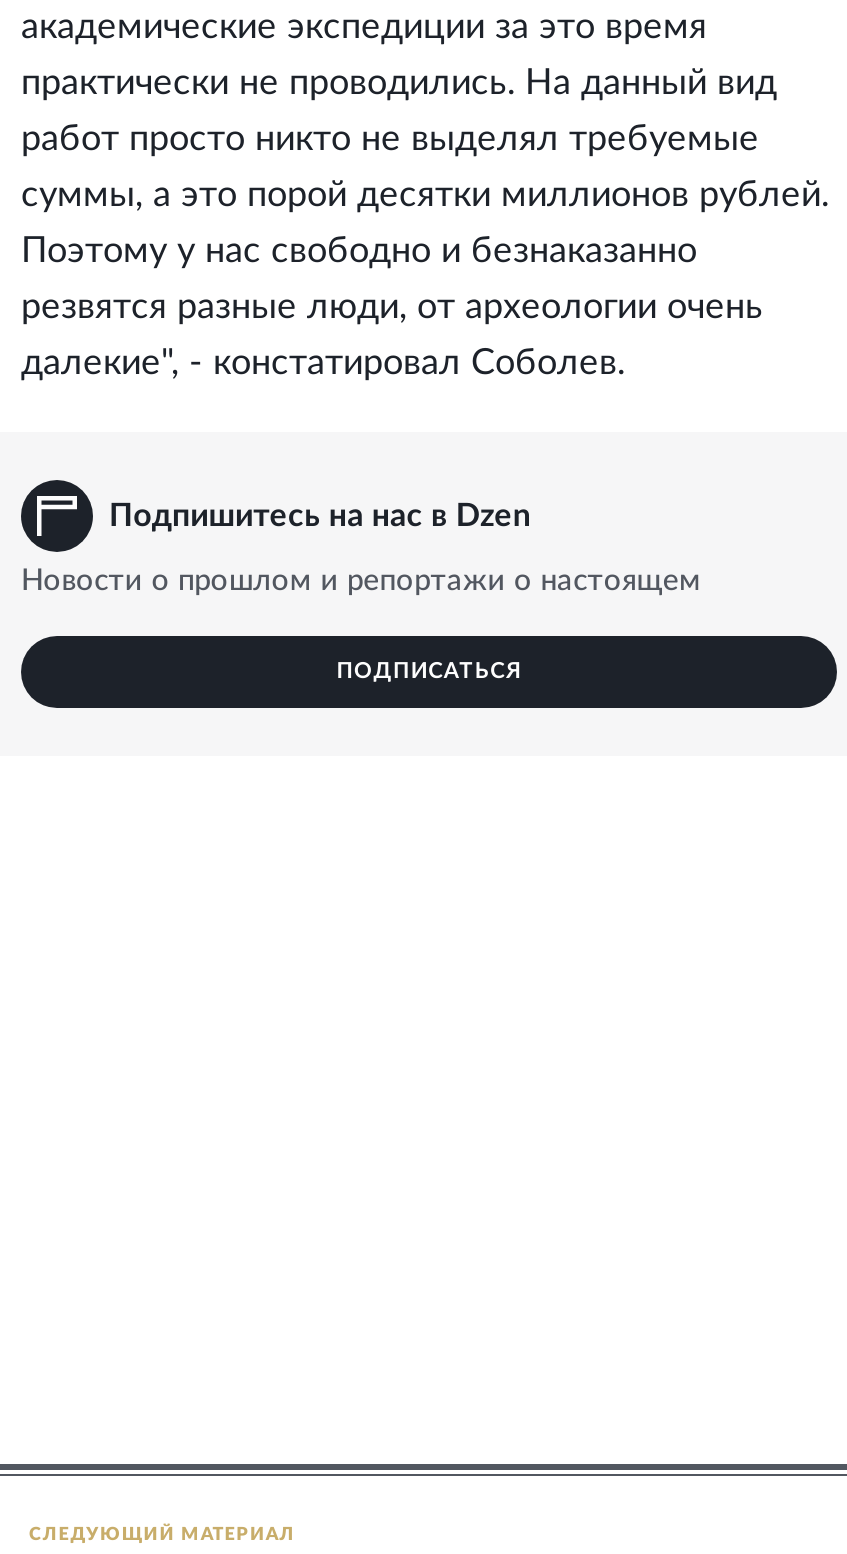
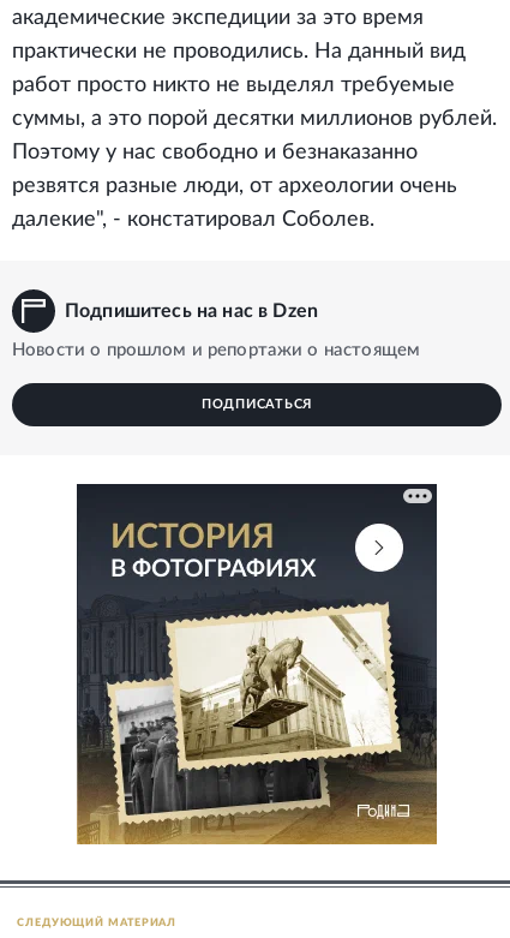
+ [image]
